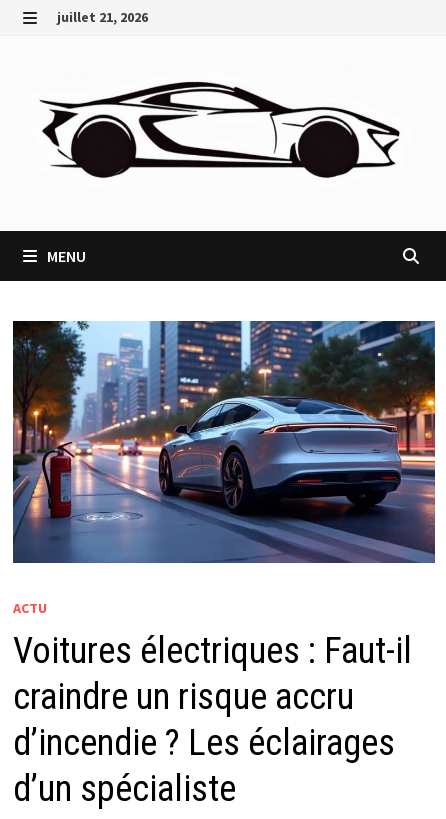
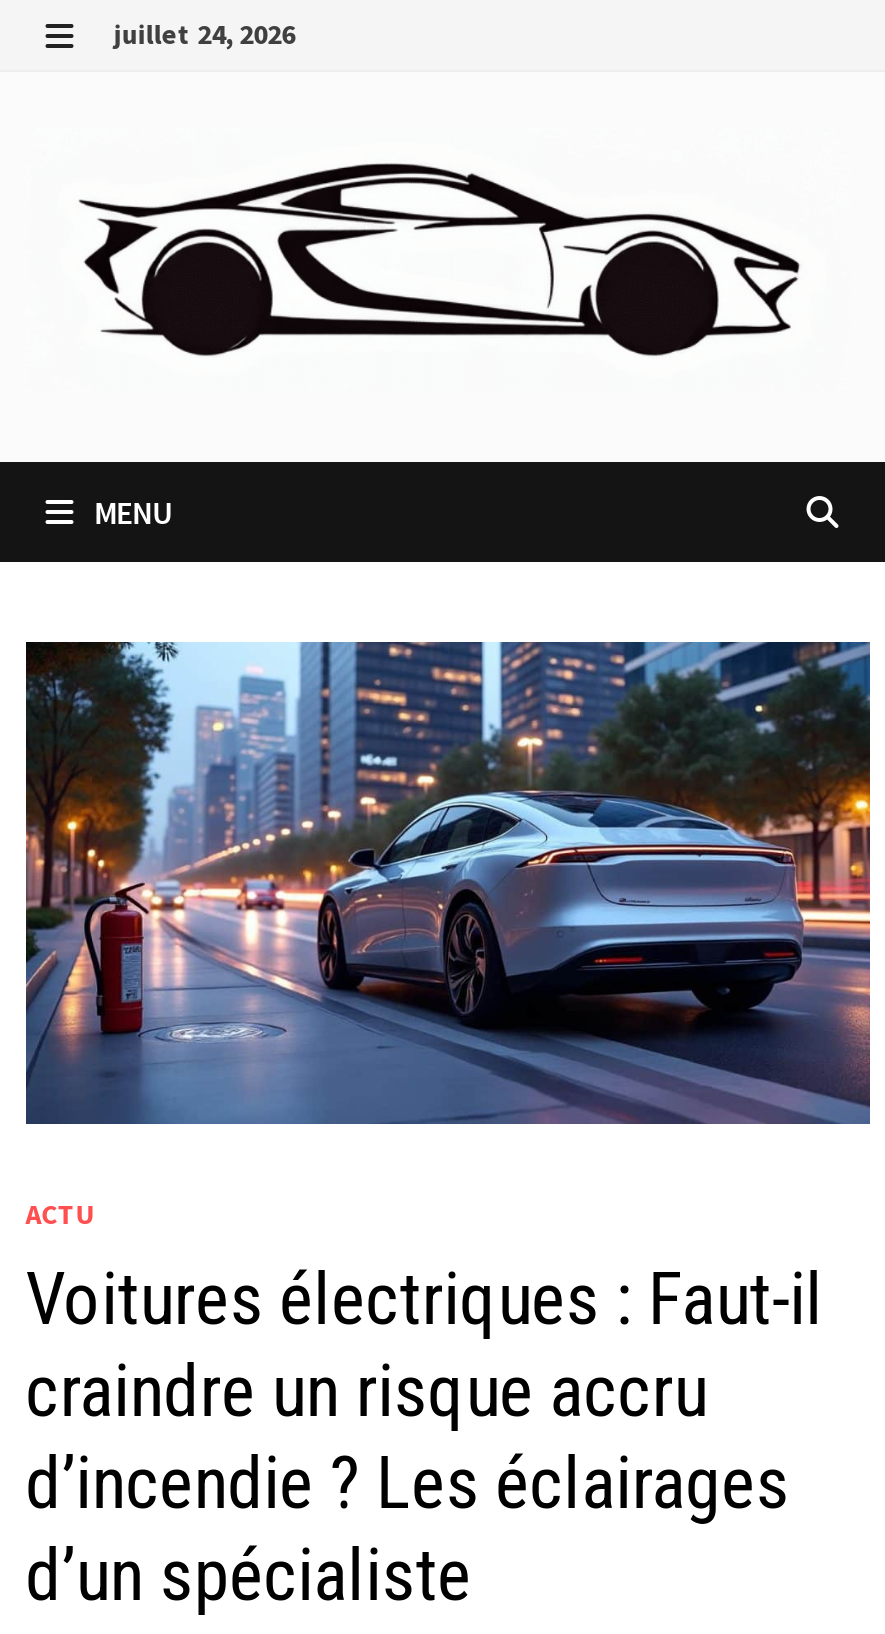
- juillet 21, 2026
+ juillet 24, 2026
